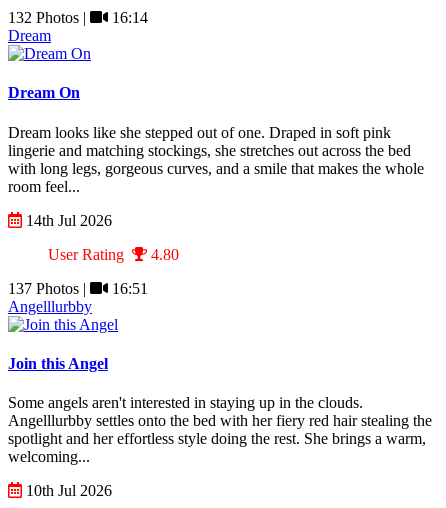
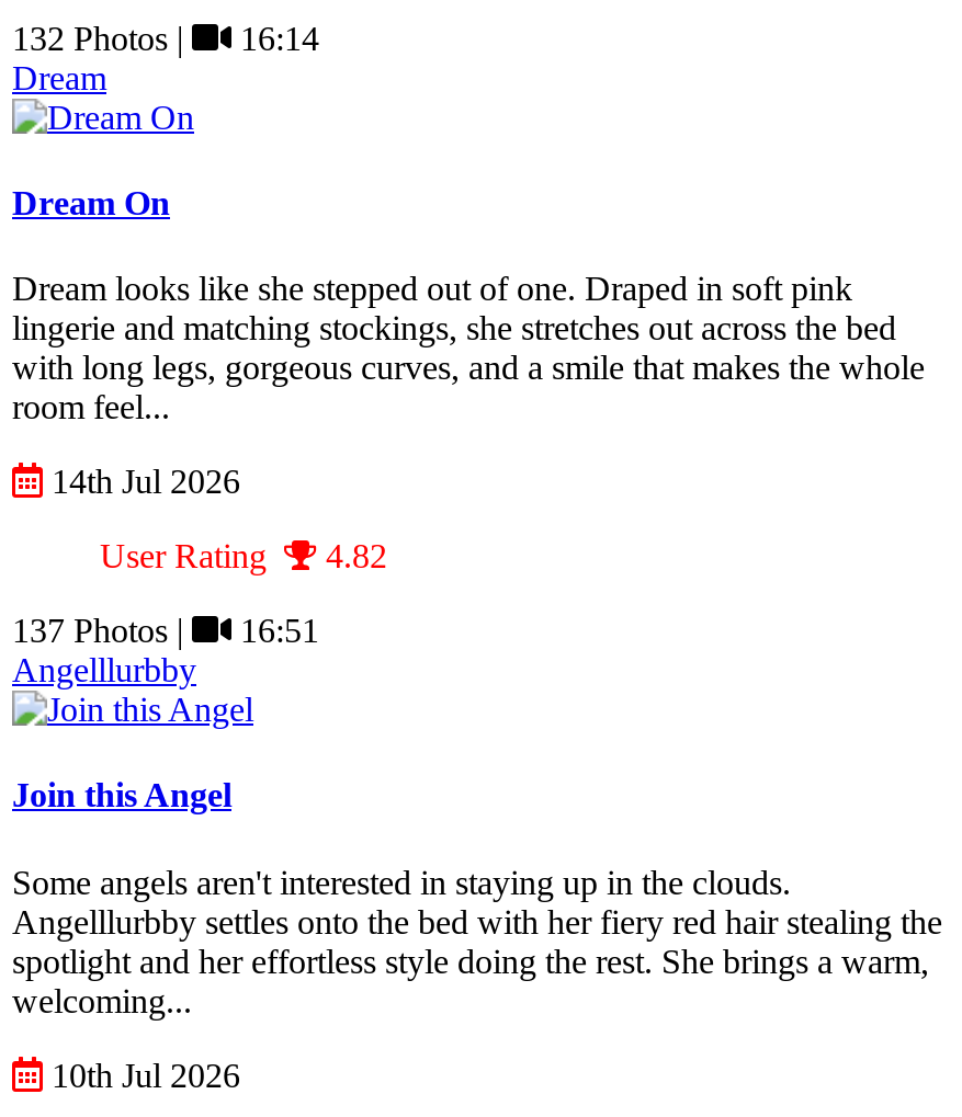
- User Rating 4.80
+ User Rating 4.82
